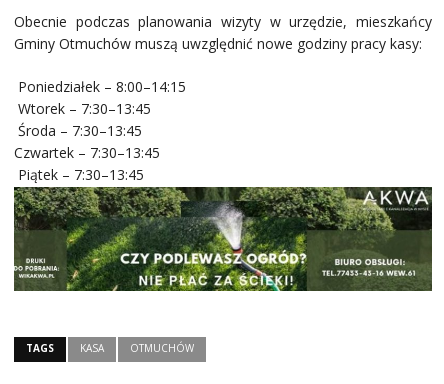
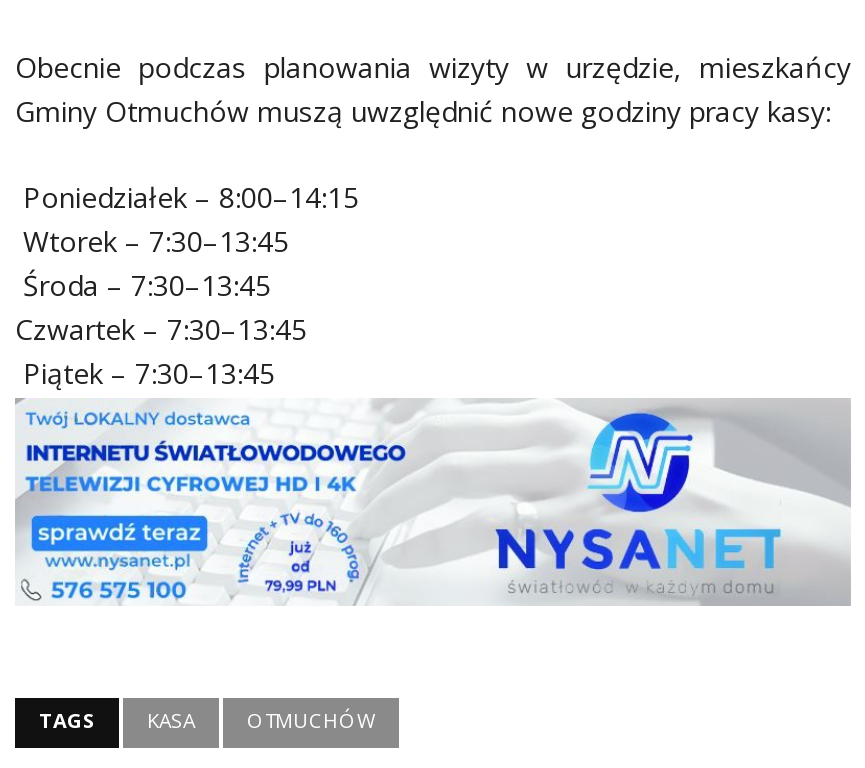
- [image]
+ [image]
